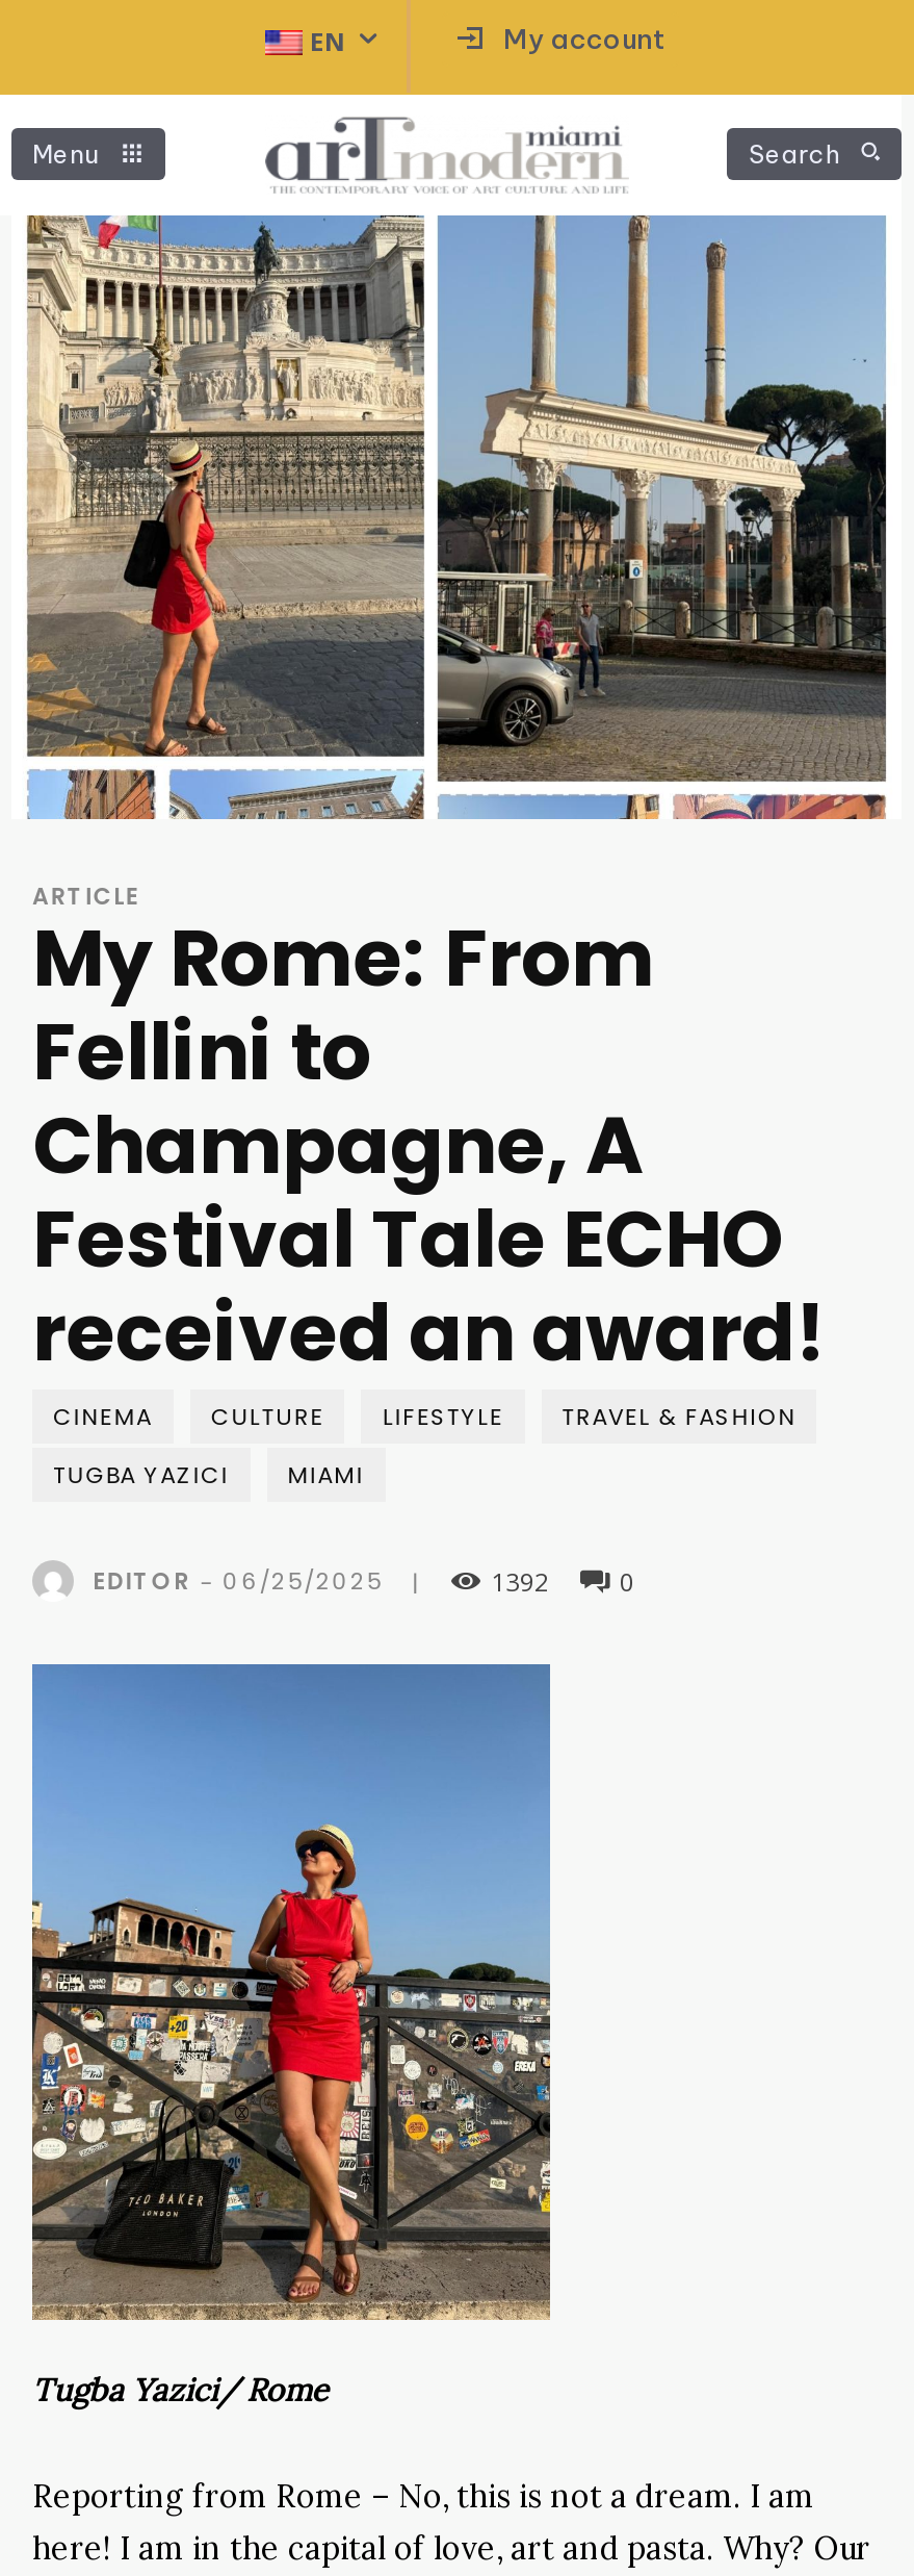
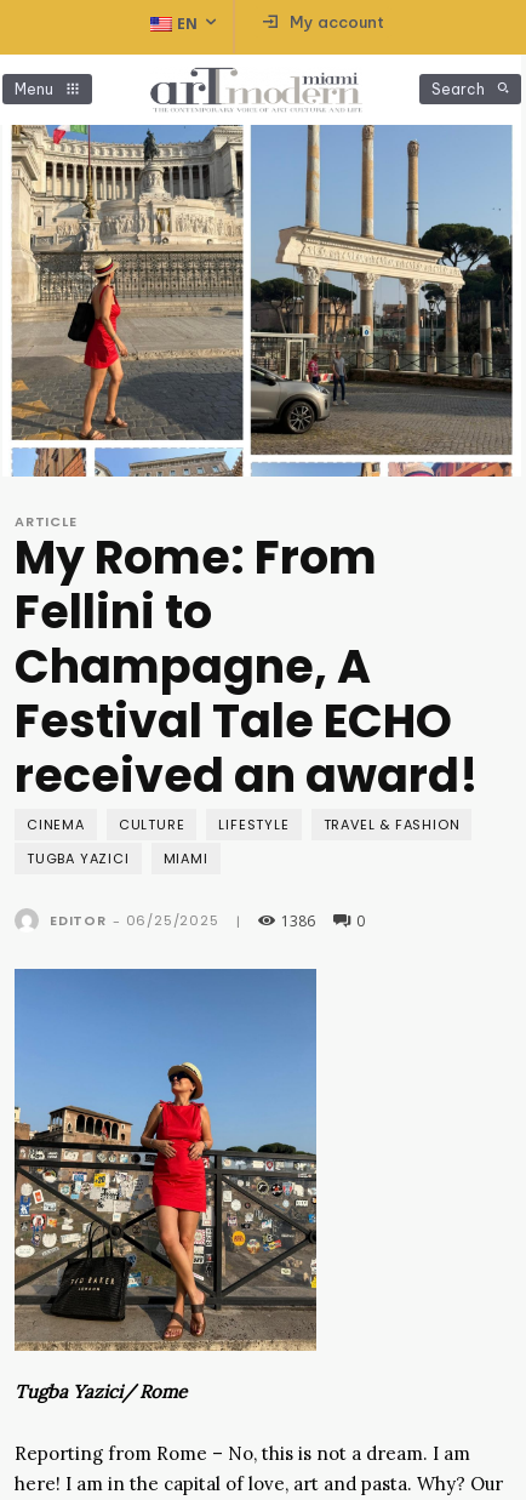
- 1392 0
+ 1386 0
